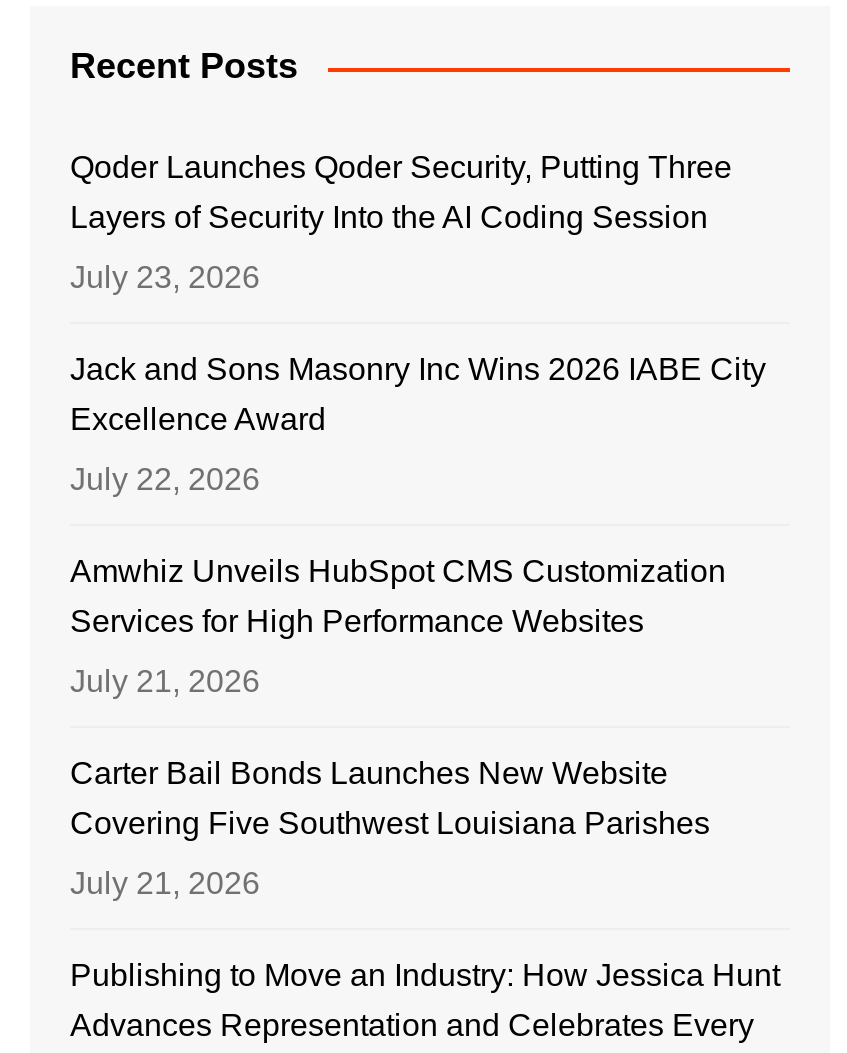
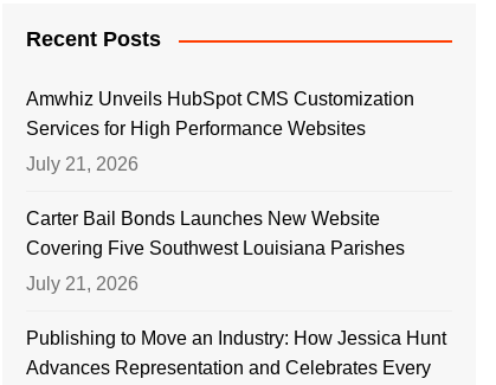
- Qoder Launches Qoder Security, Putting Three
- Layers of Security Into the AI Coding Session
- July 23, 2026
- Jack and Sons Masonry Inc Wins 2026 IABE City
- Excellence Award
- July 22, 2026
